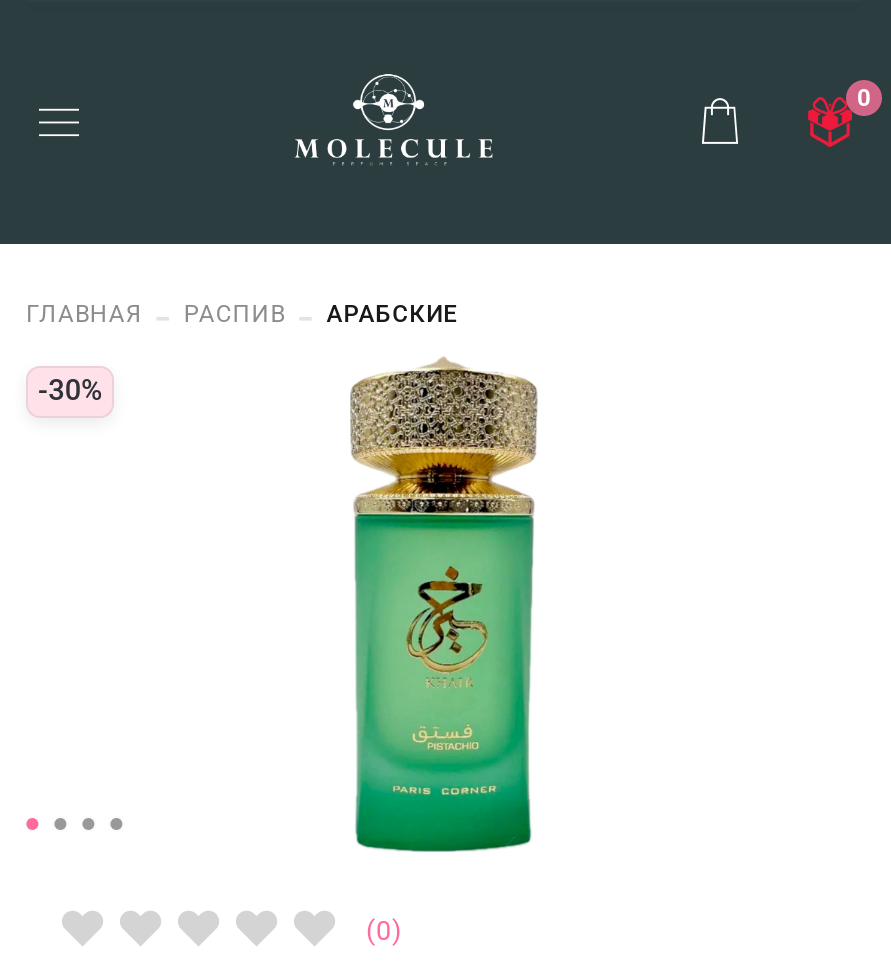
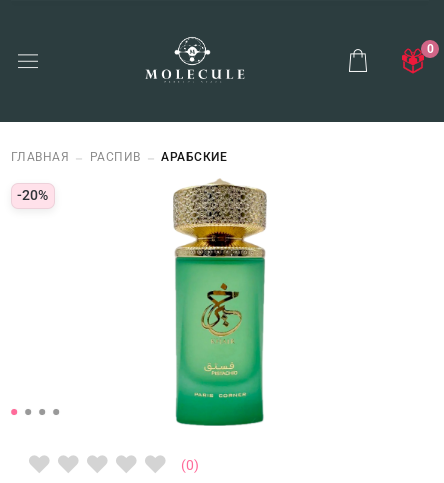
- -30%
+ -20%
